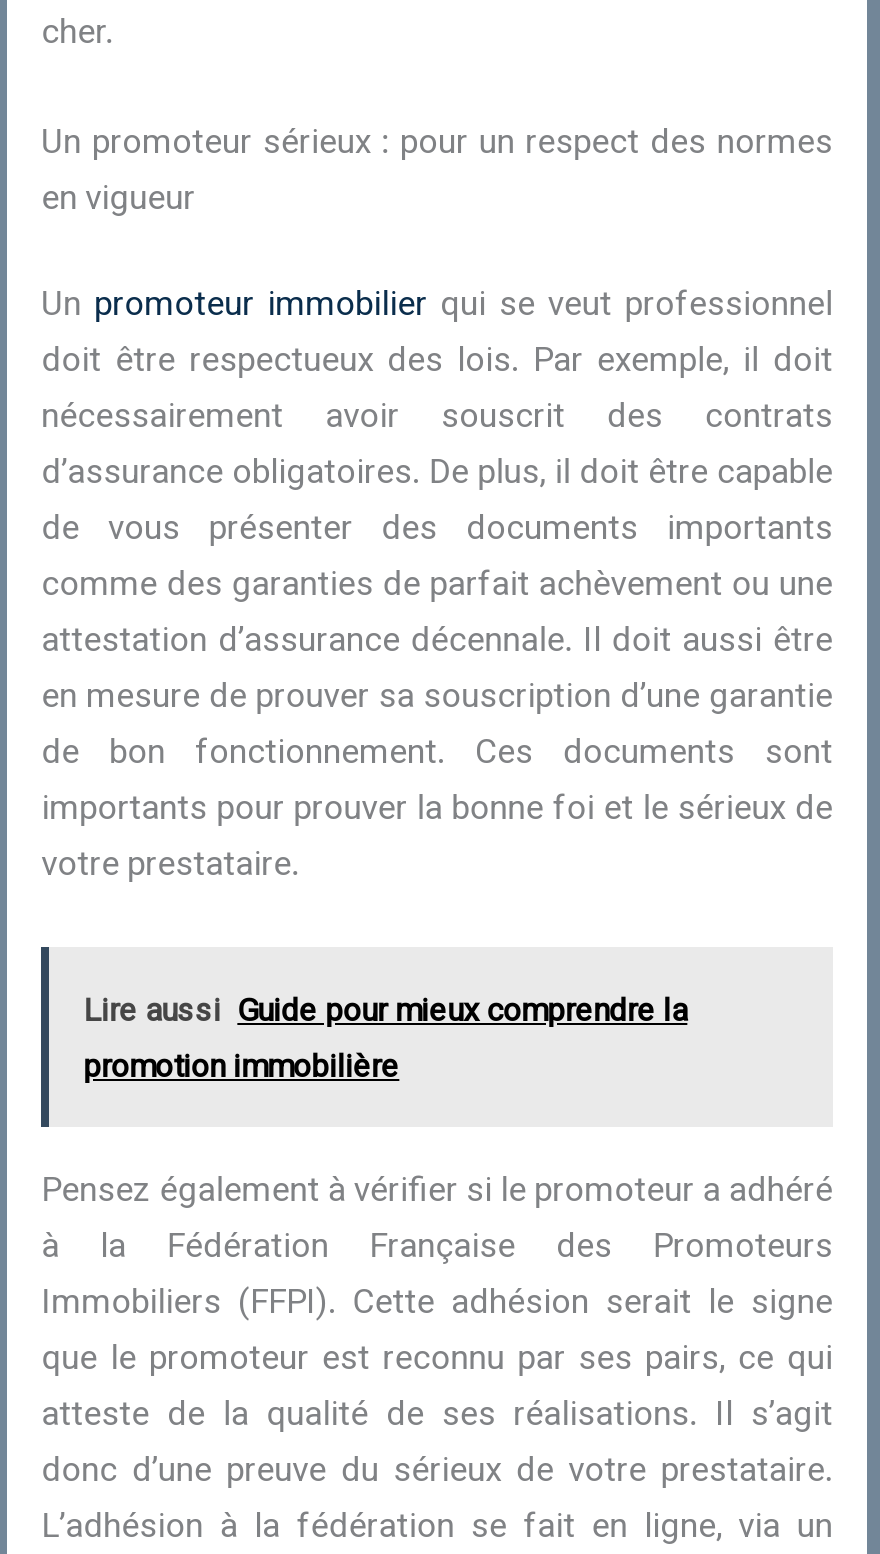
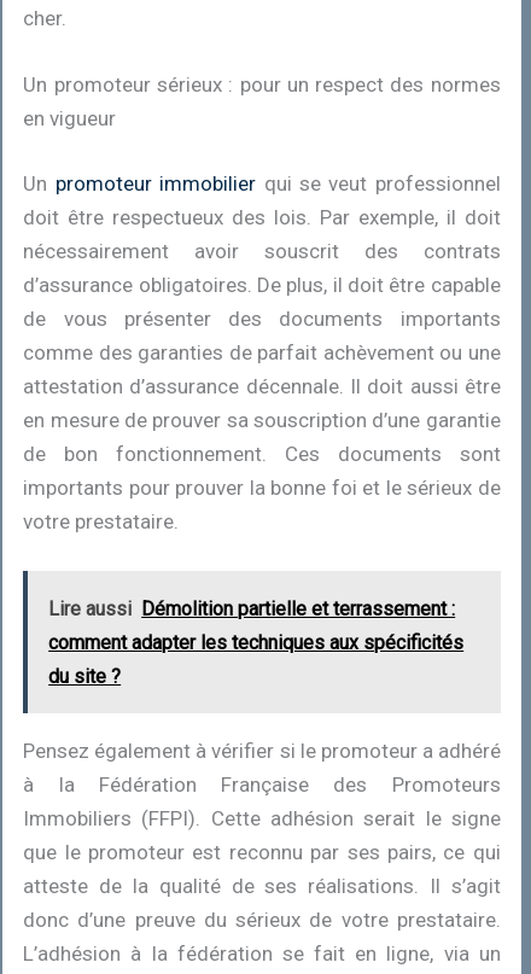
- Lire aussi Guide pour mieux comprendre la
- promotion immobilière
+ Lire aussi Démolition partielle et terrassement :
+ comment adapter les techniques aux spécificités
+ du site ?
